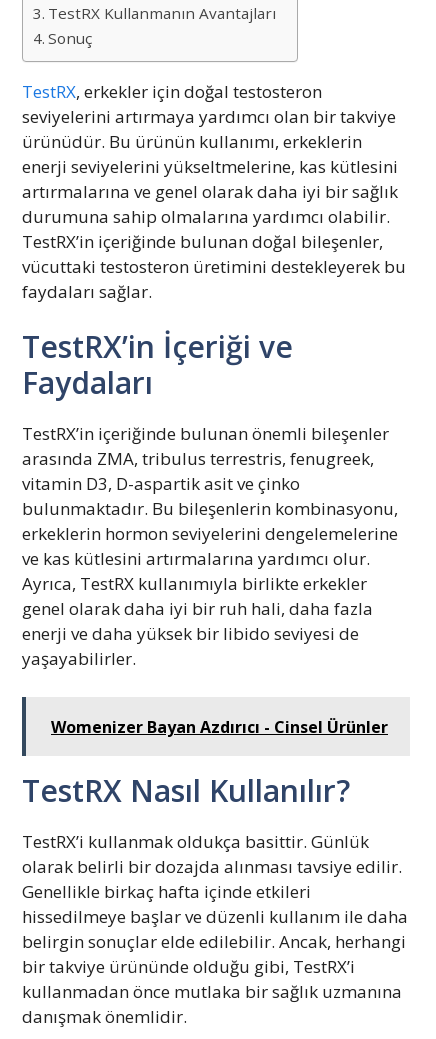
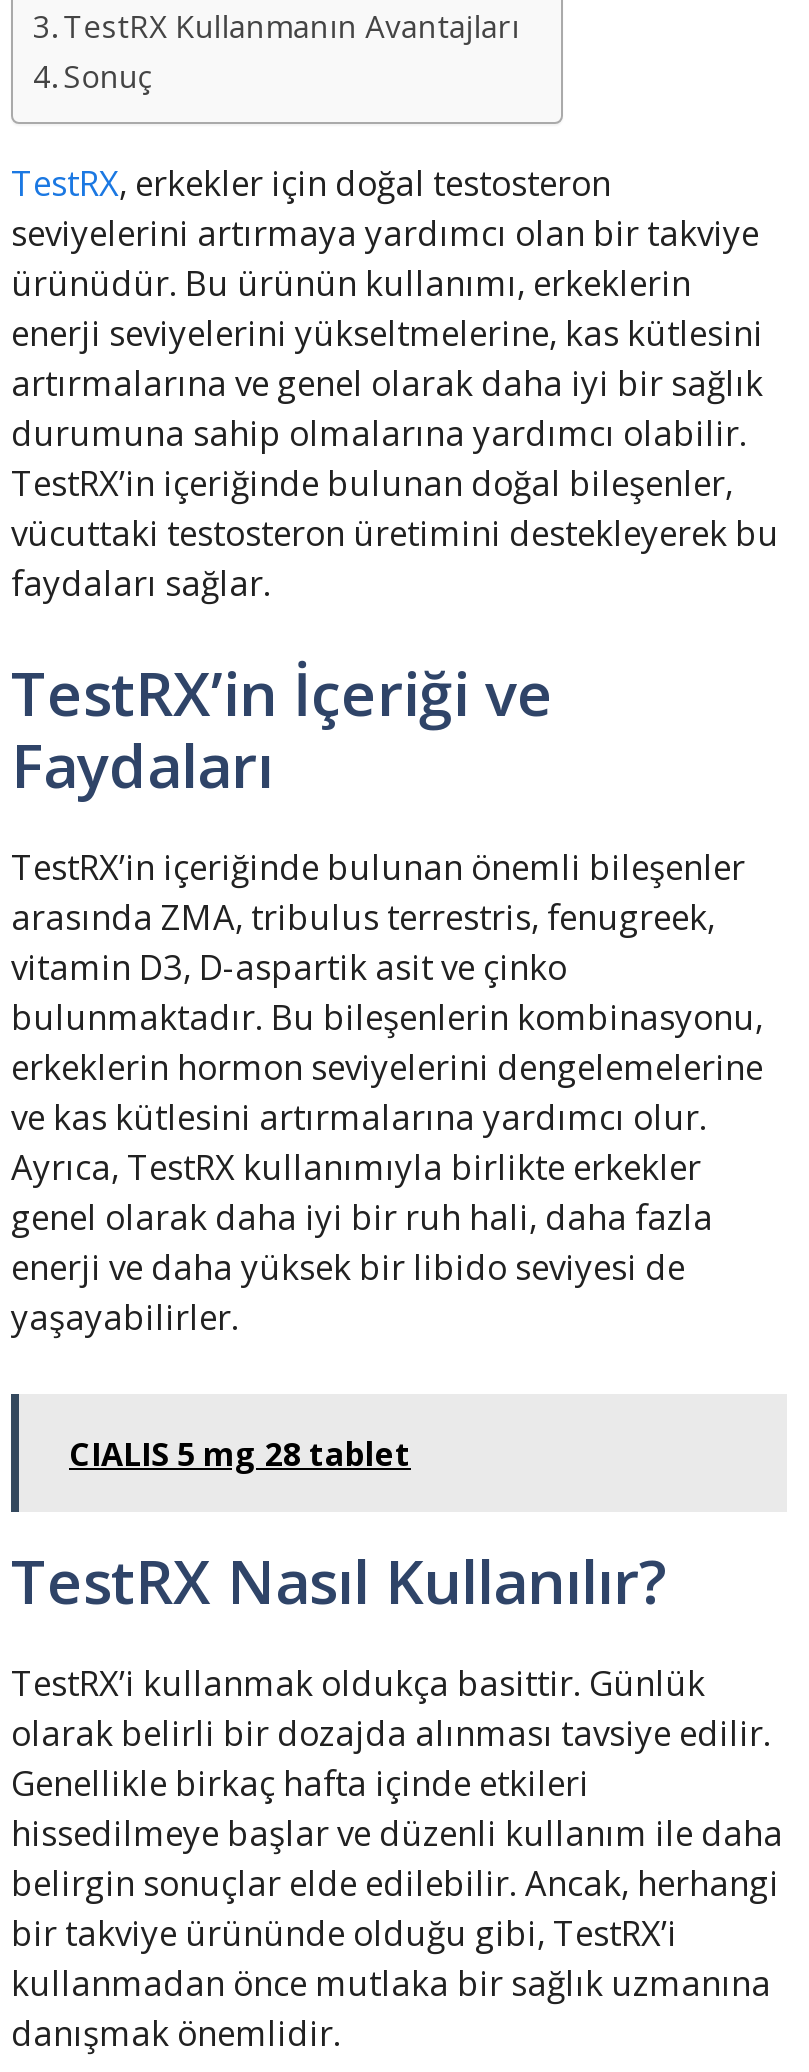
- Womenizer Bayan Azdırıcı - Cinsel Ürünler
+ CIALIS 5 mg 28 tablet
